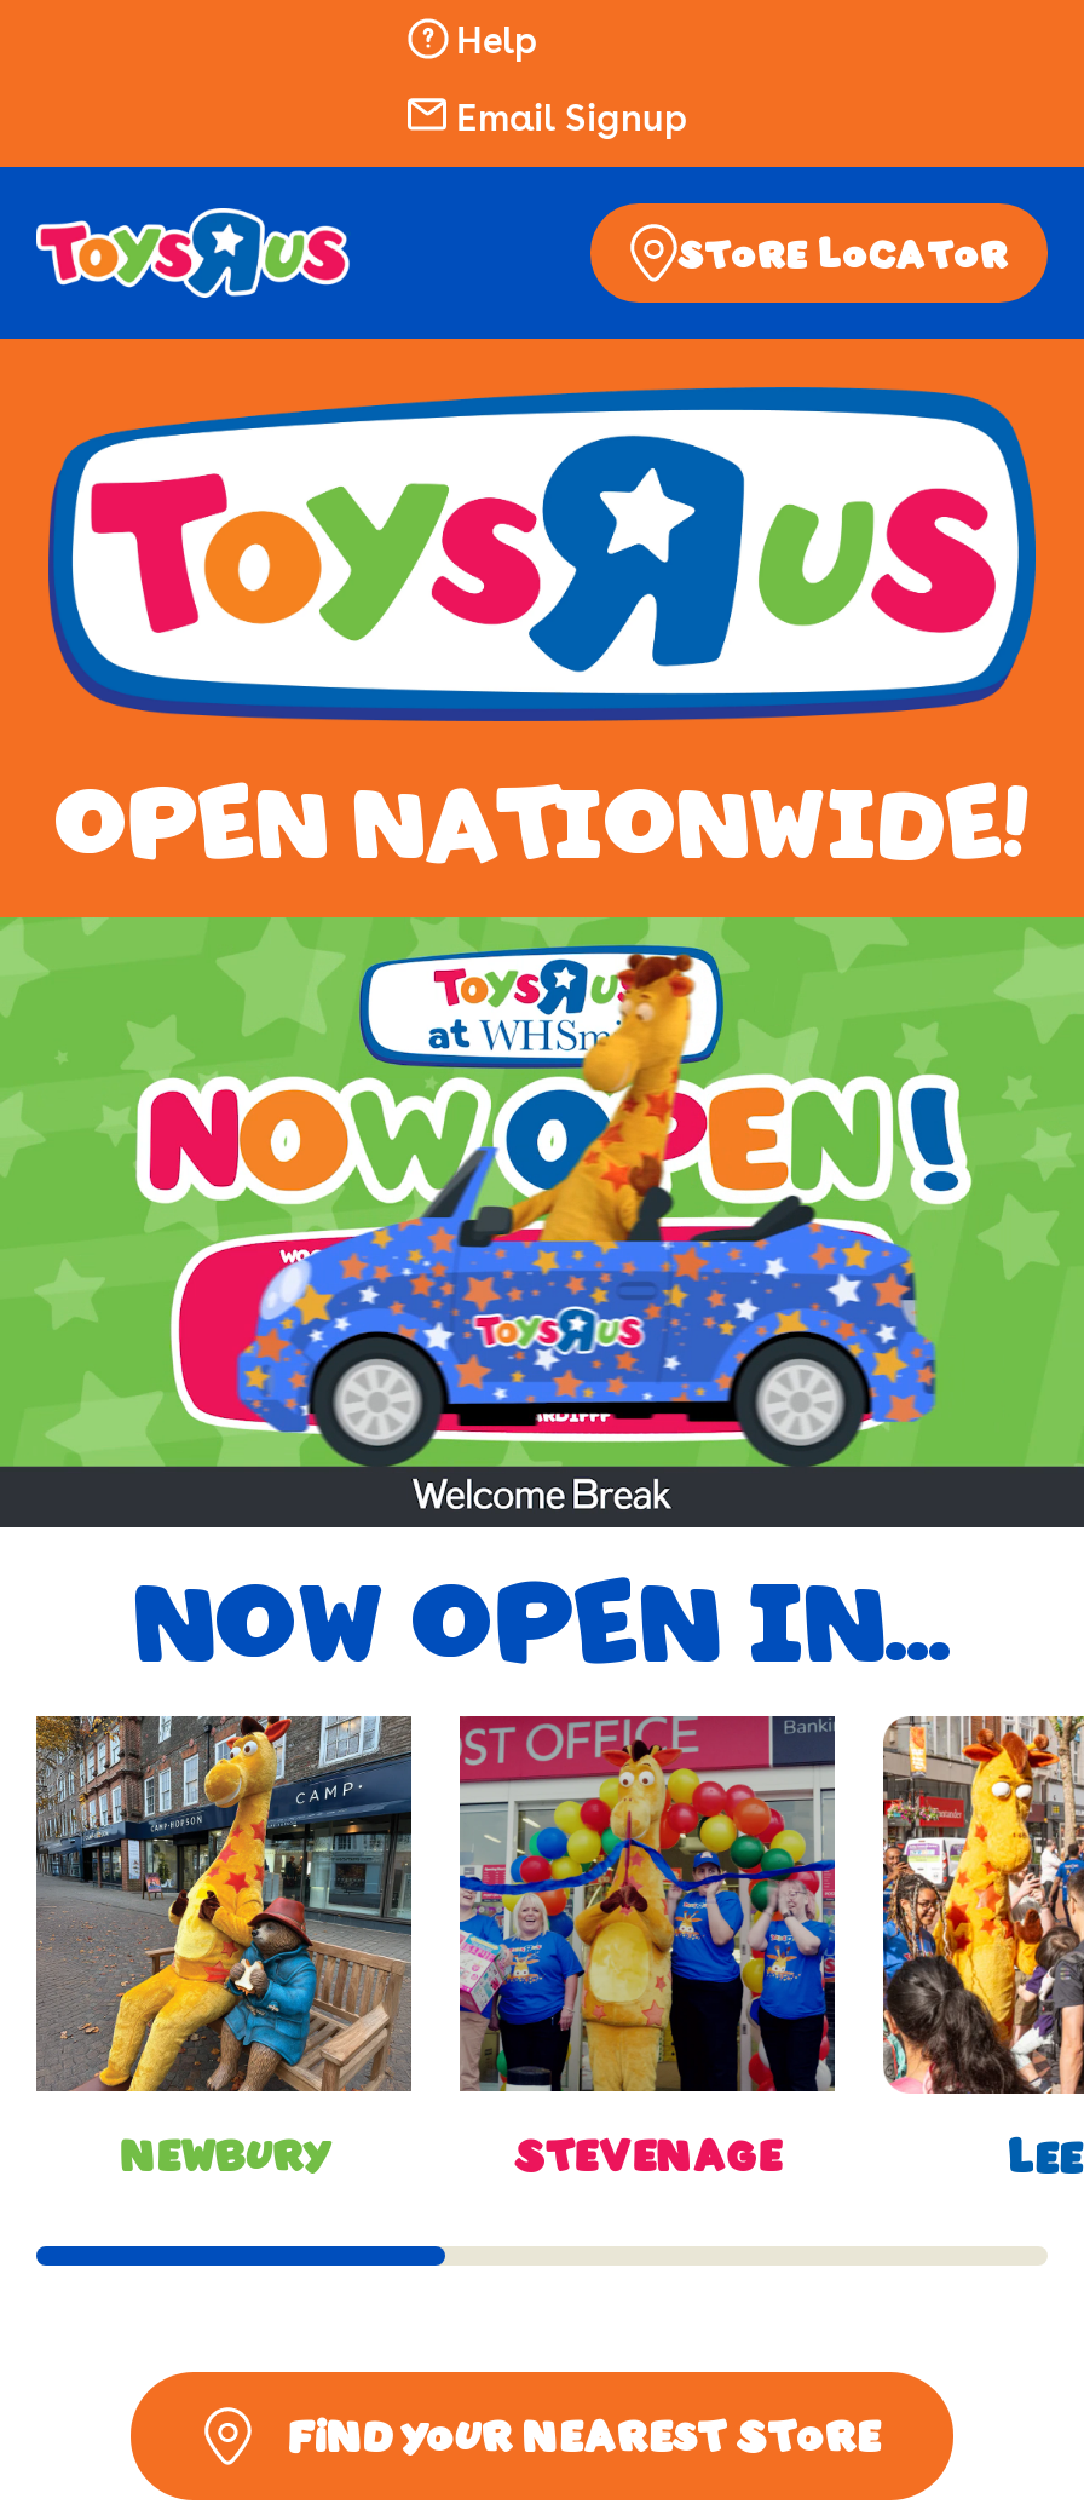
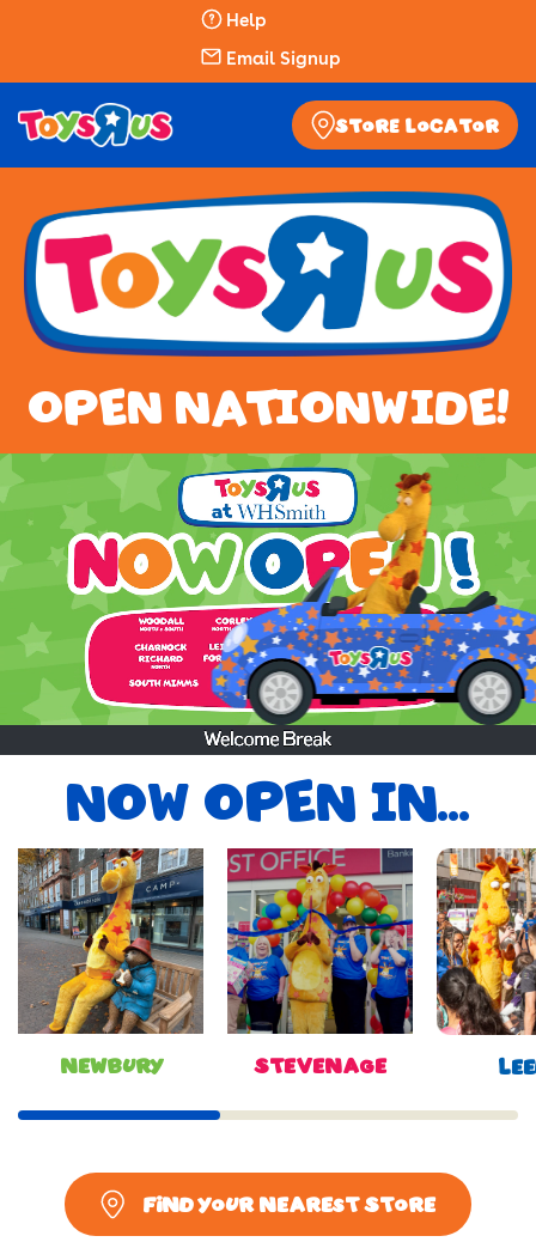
- [image]
+ [image]
